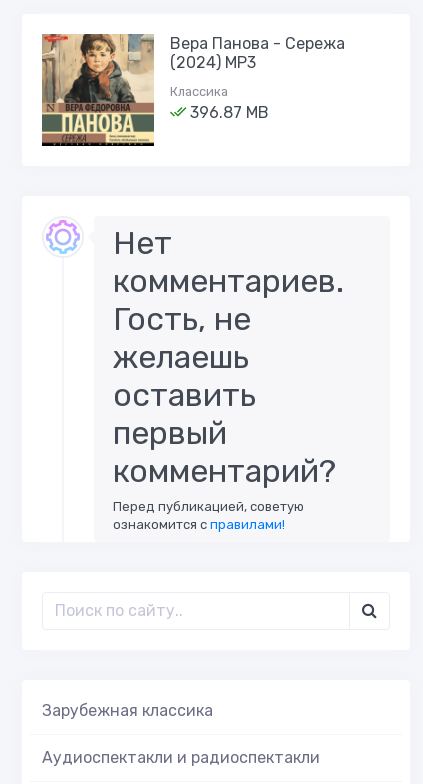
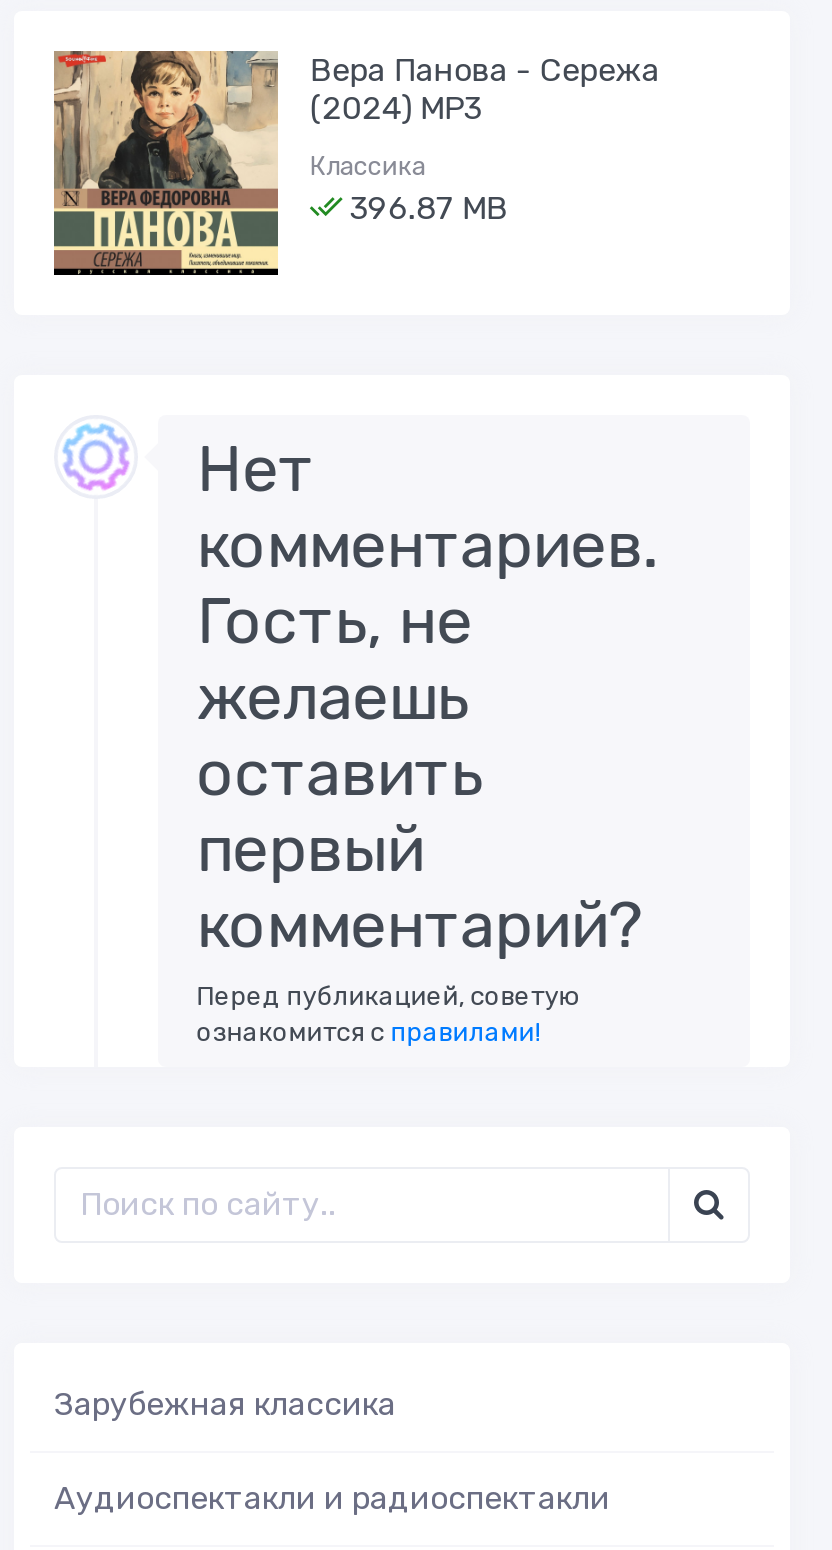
- [image]
+ [image]
